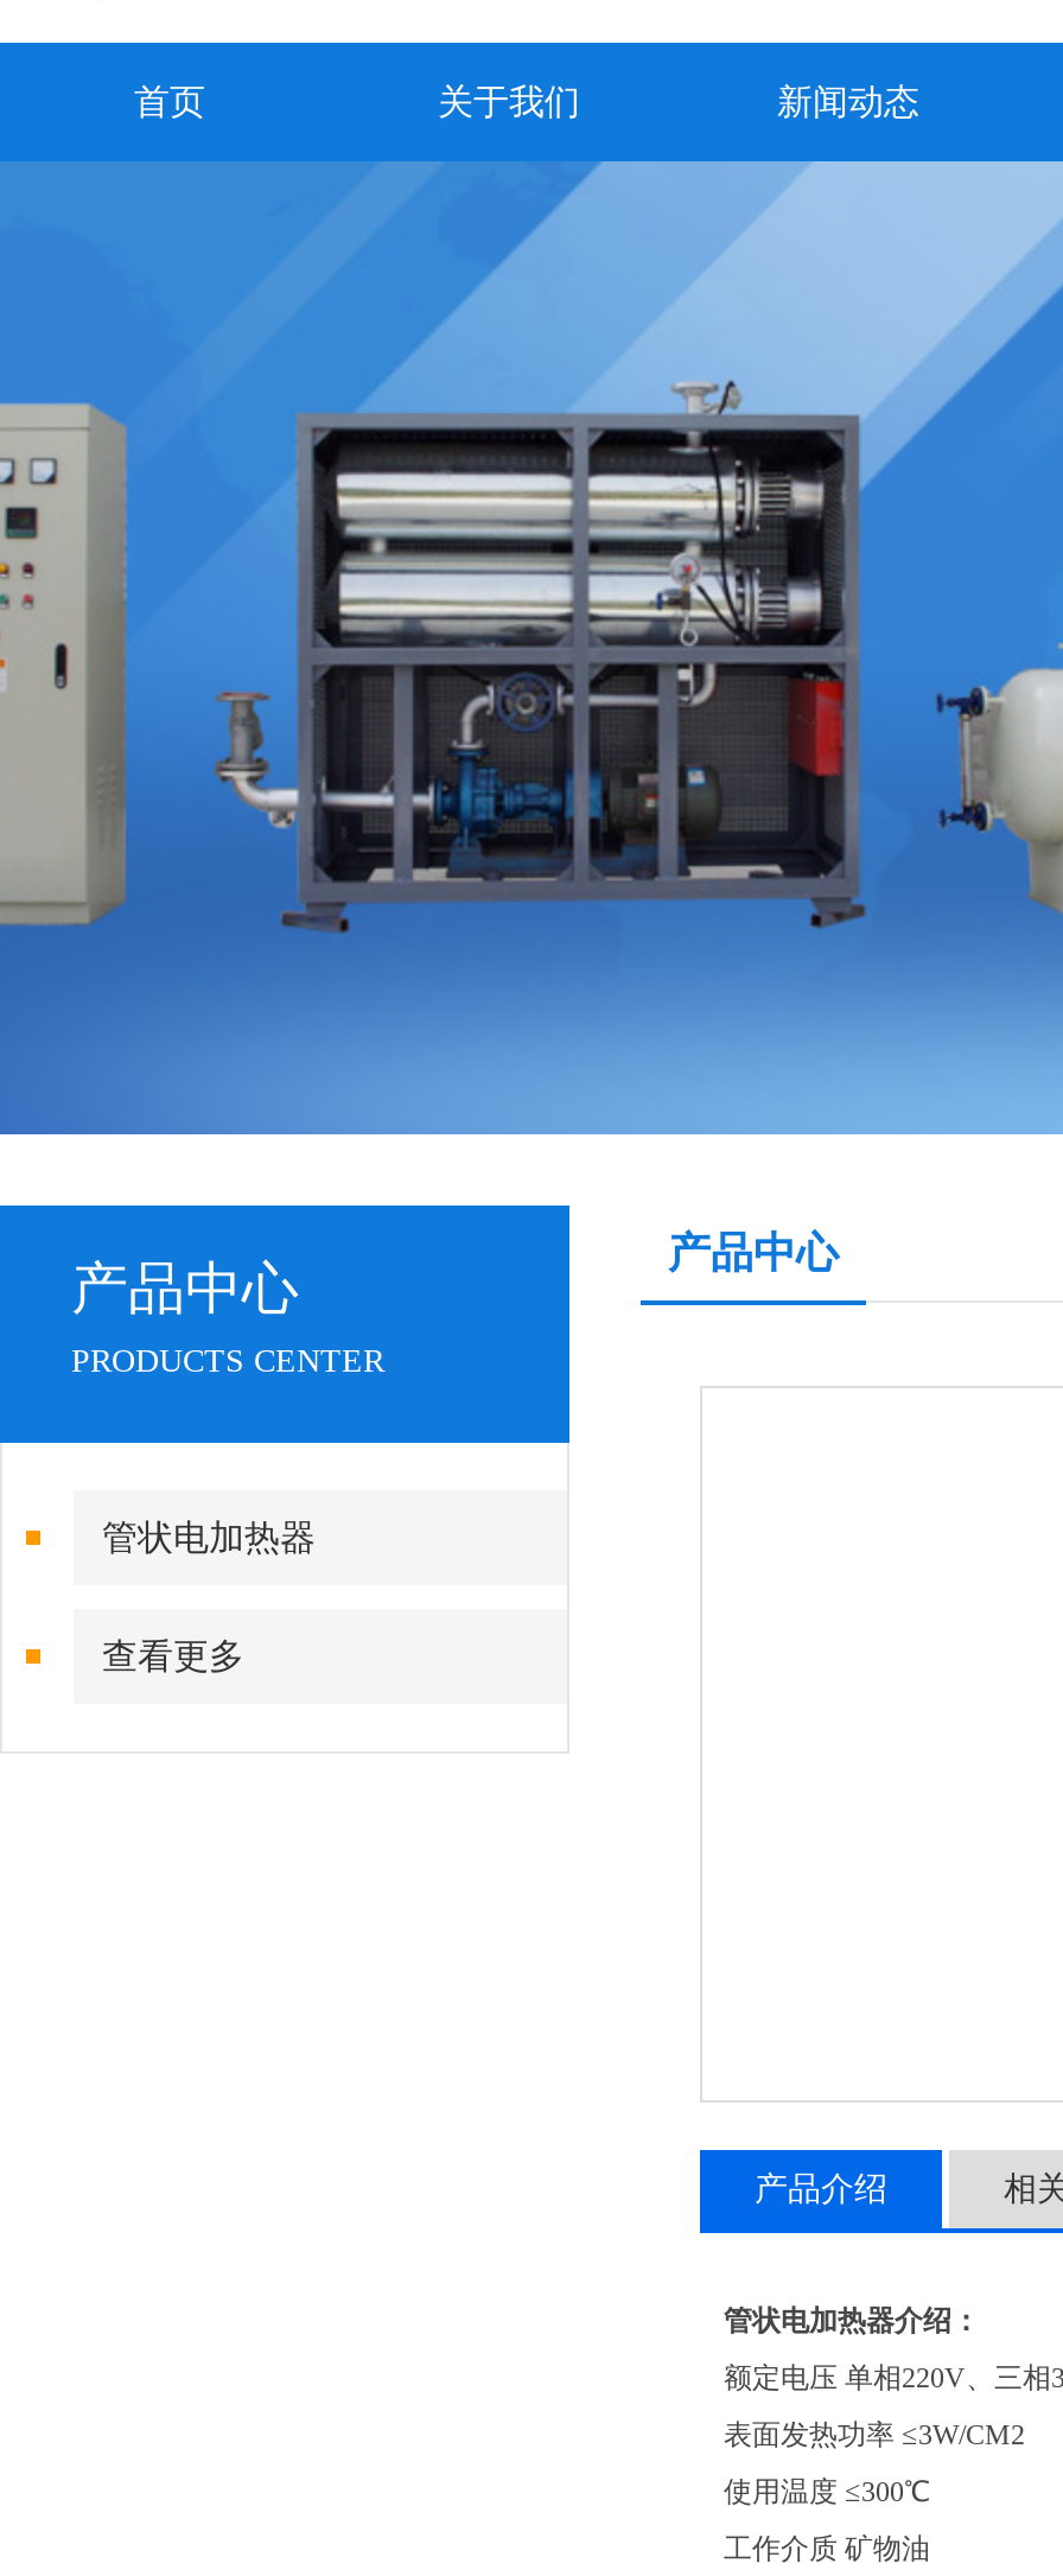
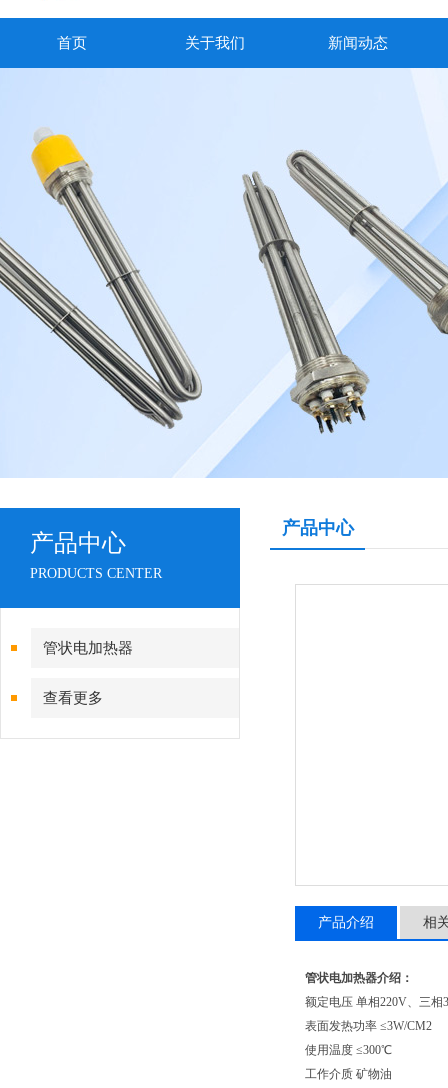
- [image]
+ [image]
